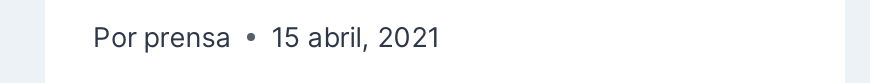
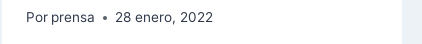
- Por prensa 15 abril, 2021
+ Por prensa 28 enero, 2022
